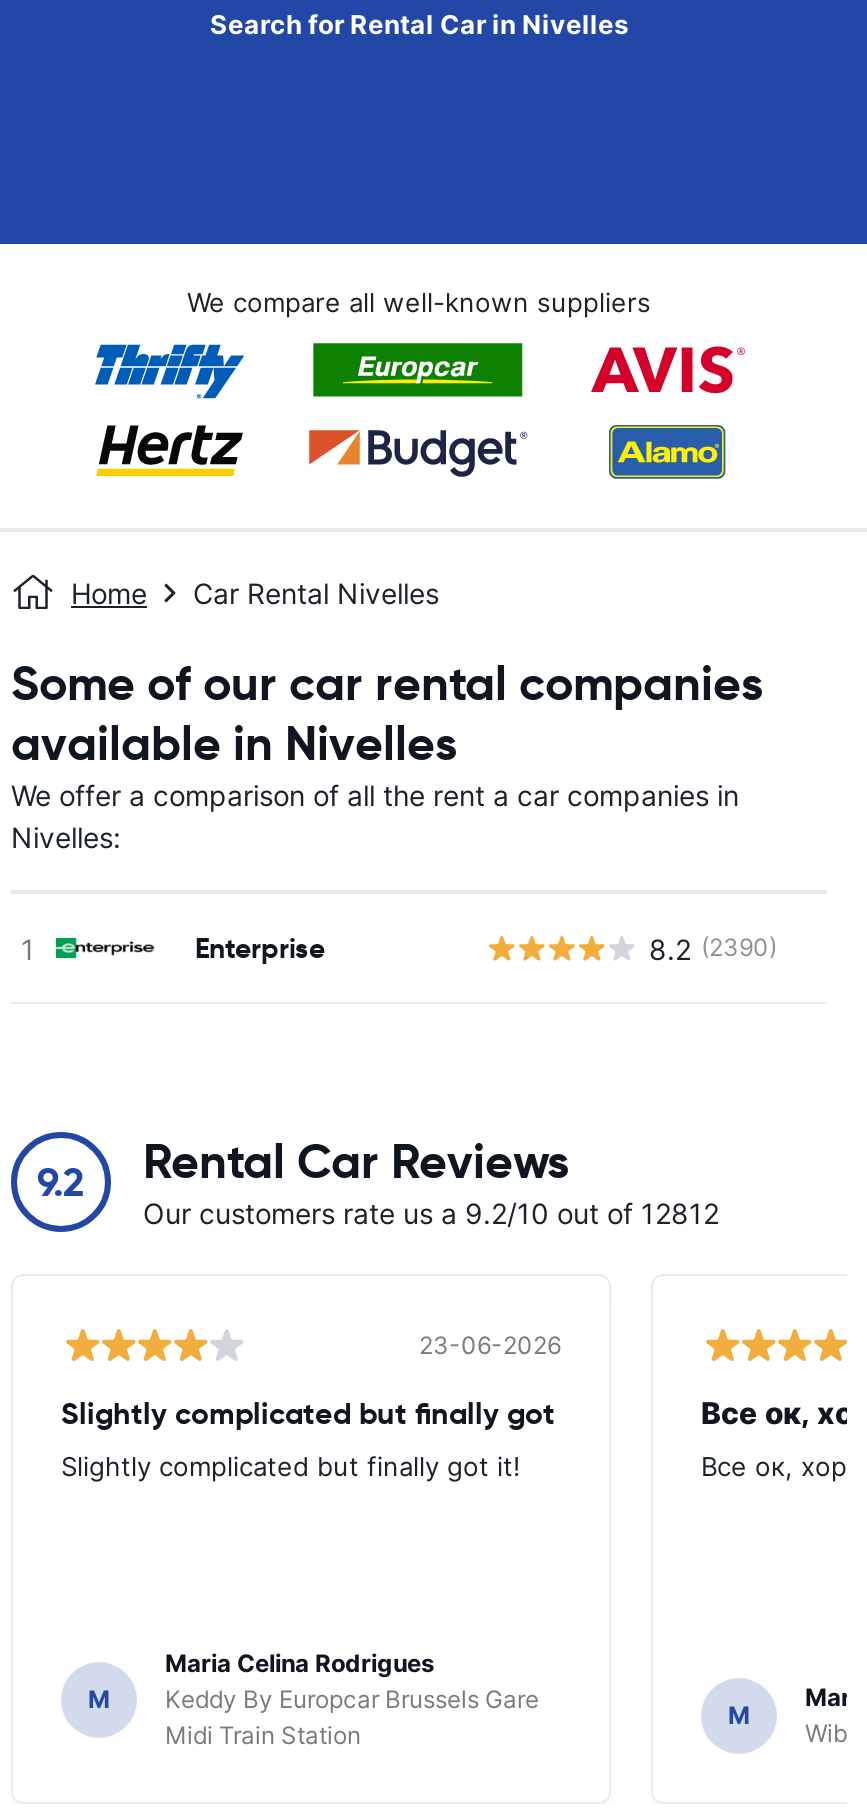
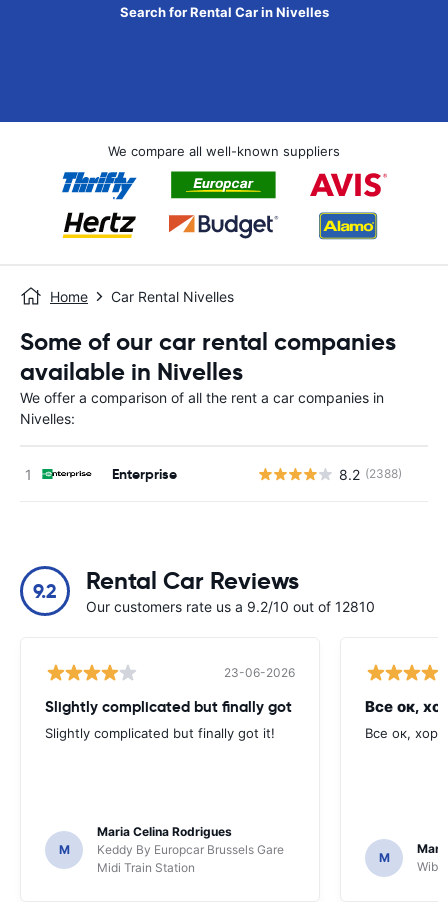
- 8.2 (2390)
+ 8.2 (2388)

- Our customers rate us a 9.2/10 out of 12812
+ Our customers rate us a 9.2/10 out of 12810
